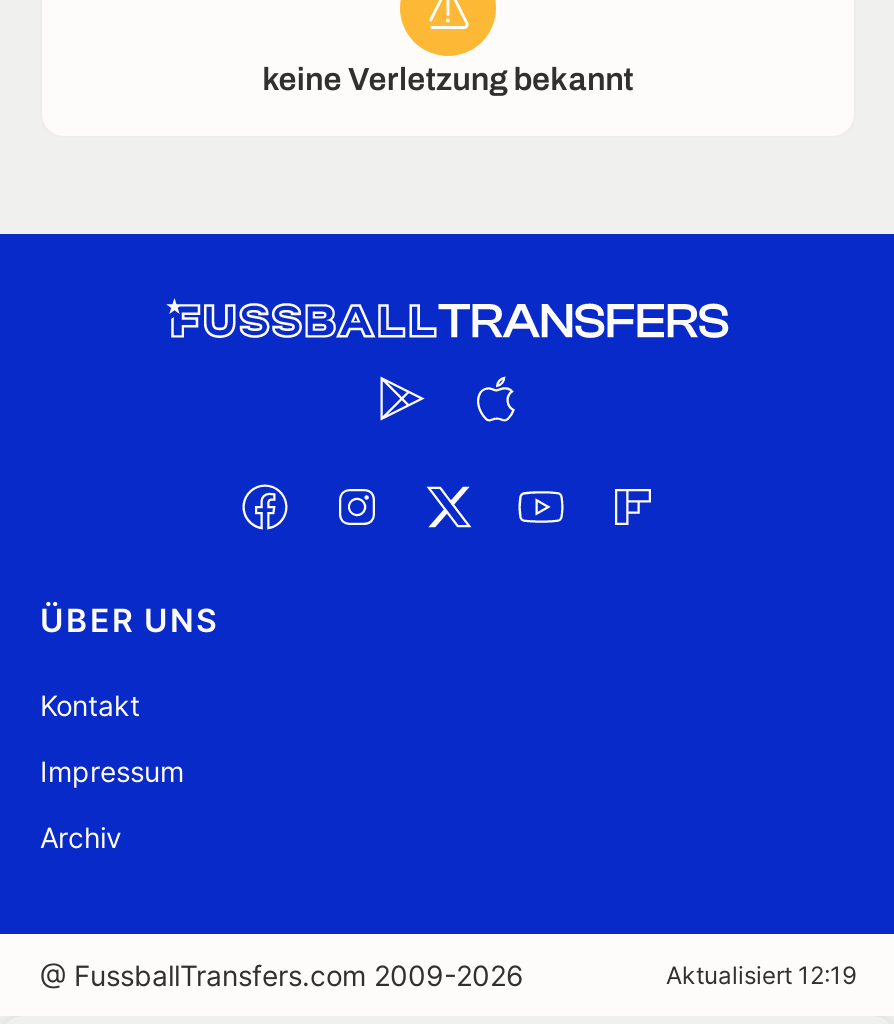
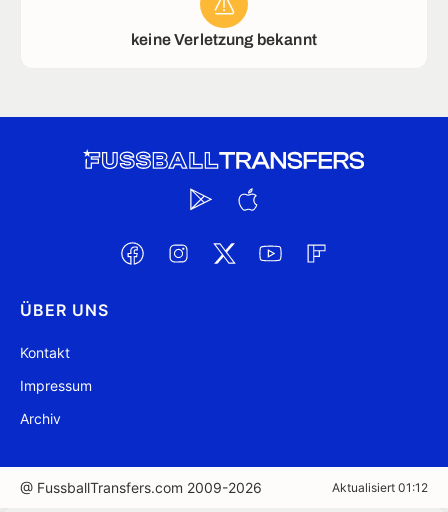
- Aktualisiert 12:19
+ Aktualisiert 01:12
